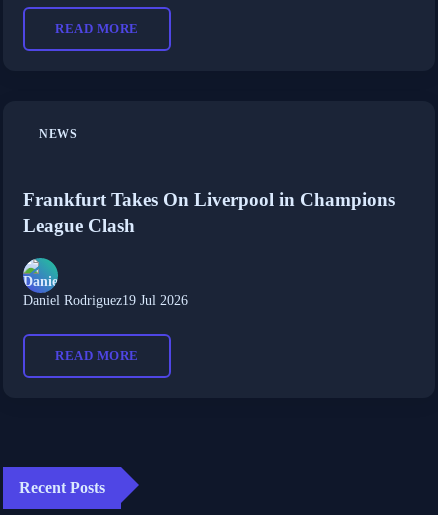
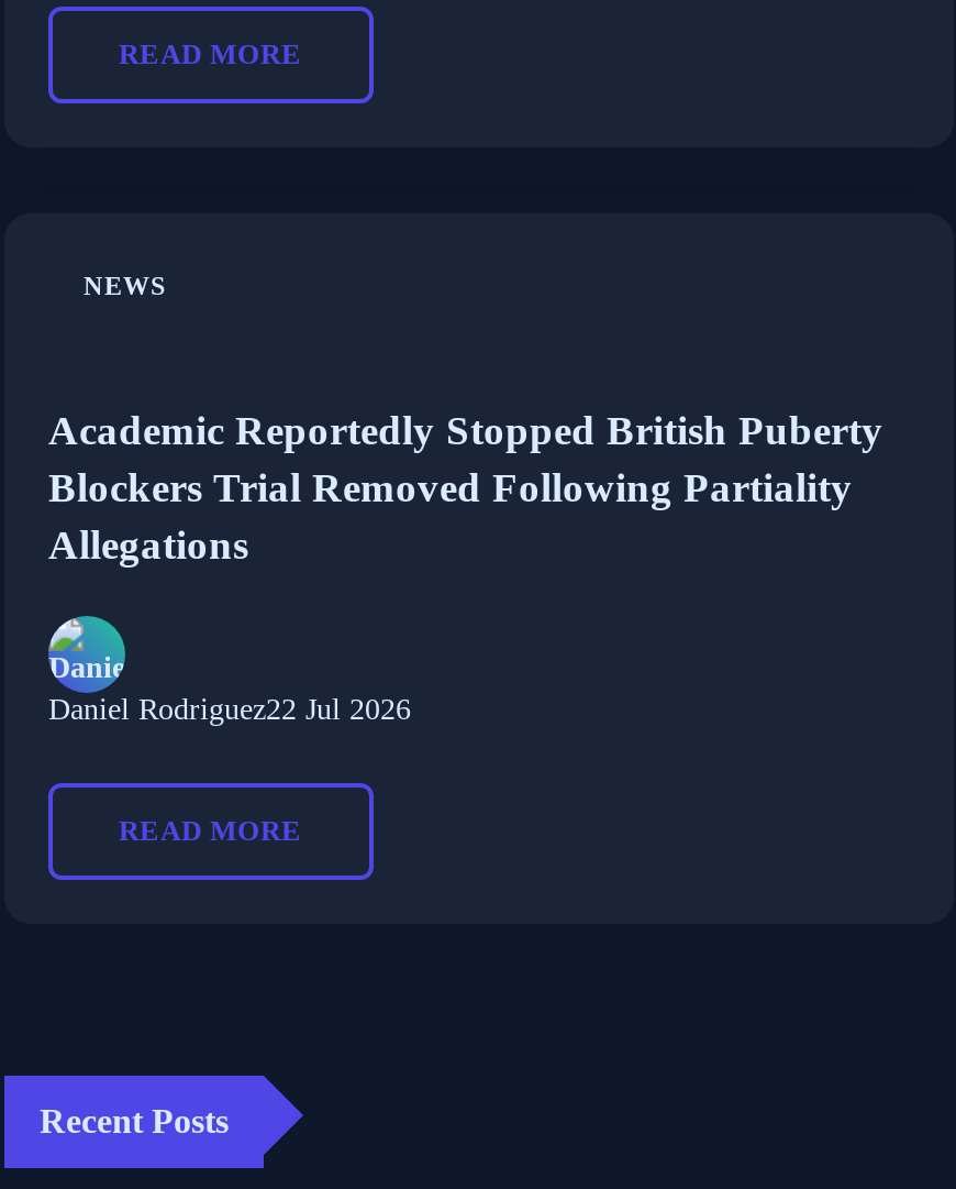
- Frankfurt Takes On Liverpool in Champions
- League Clash
+ Academic Reportedly Stopped British Puberty
+ Blockers Trial Removed Following Partiality
+ Allegations

- Daniel Rodriguez19 Jul 2026
+ Daniel Rodriguez22 Jul 2026
